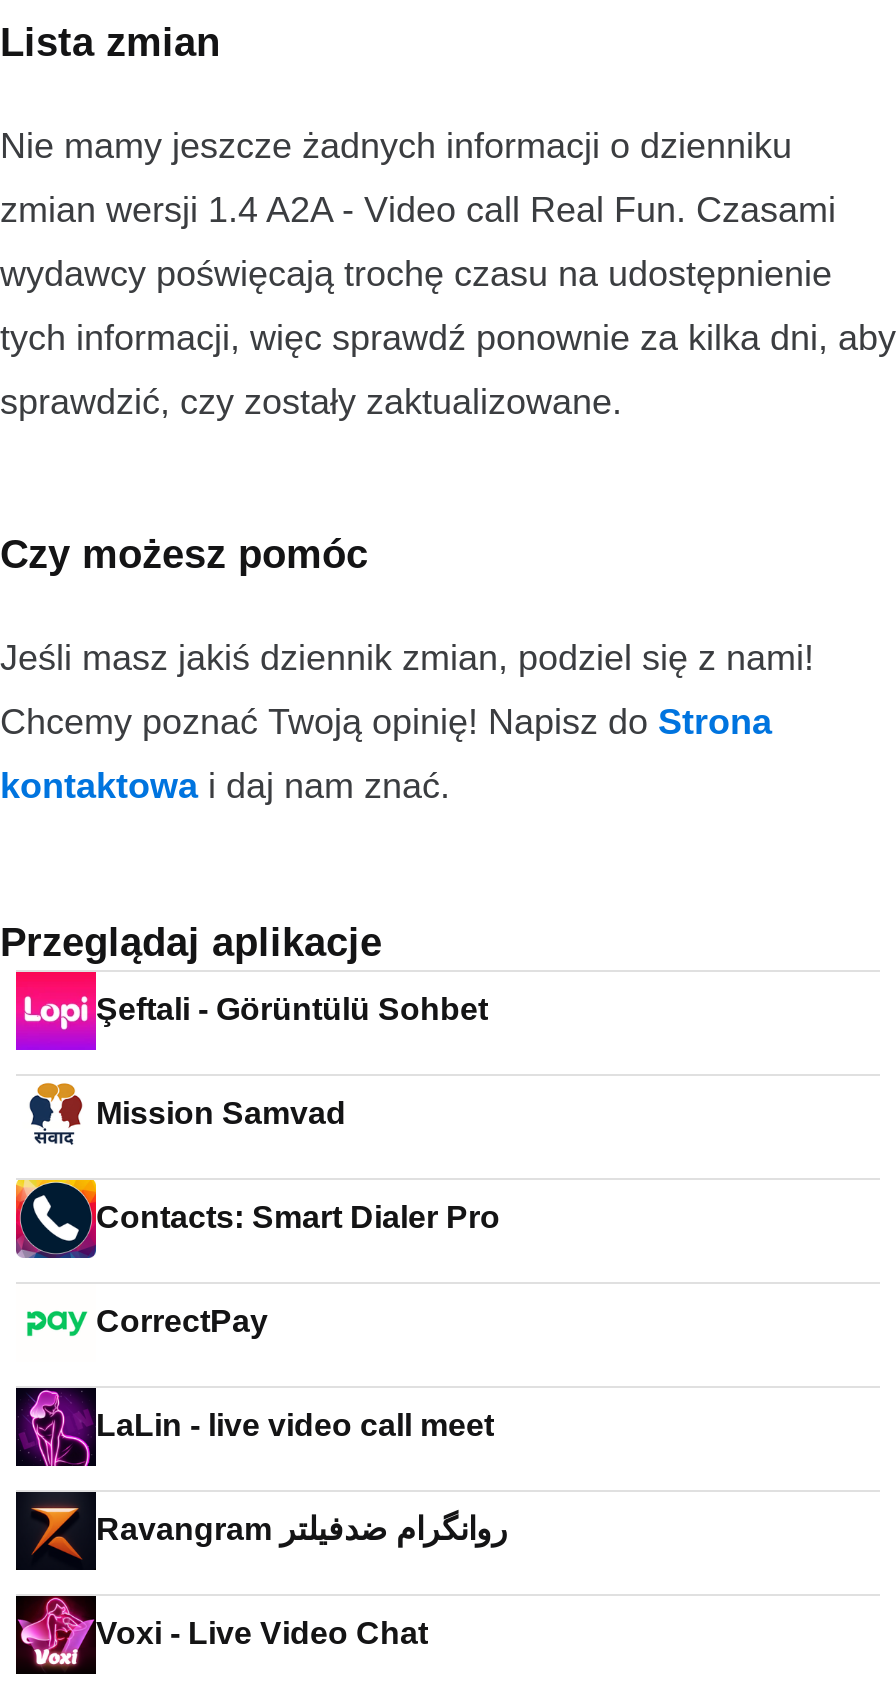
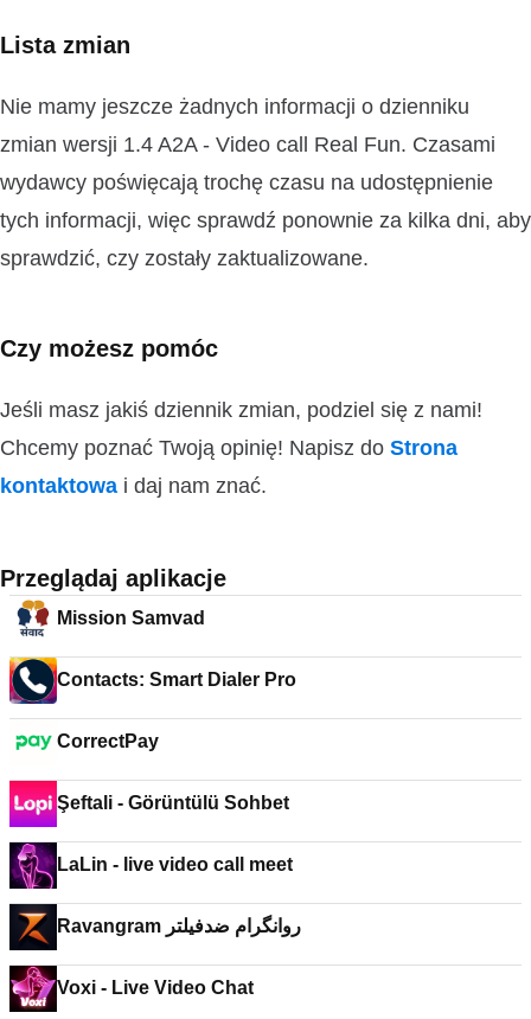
moved down: [image] | Şeftali - Görüntülü Sohbet

moved up: [image] | Mission Samvad | Contacts: Smart Dialer Pro | CorrectPay
